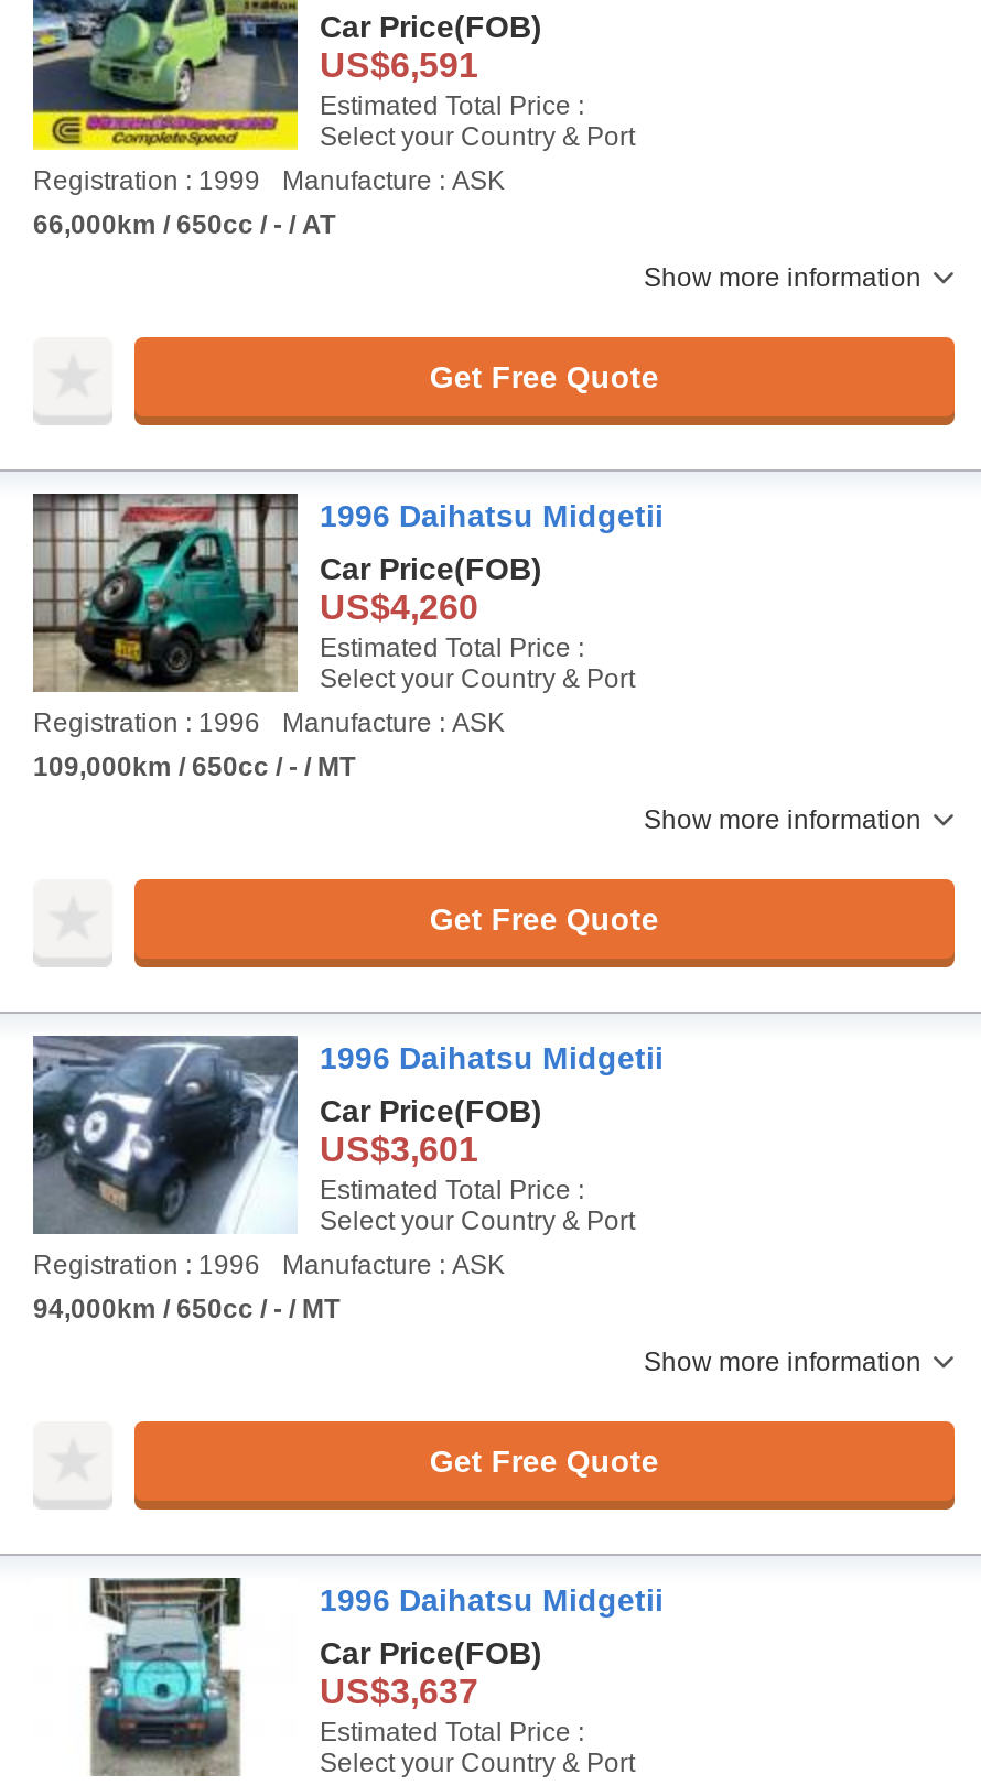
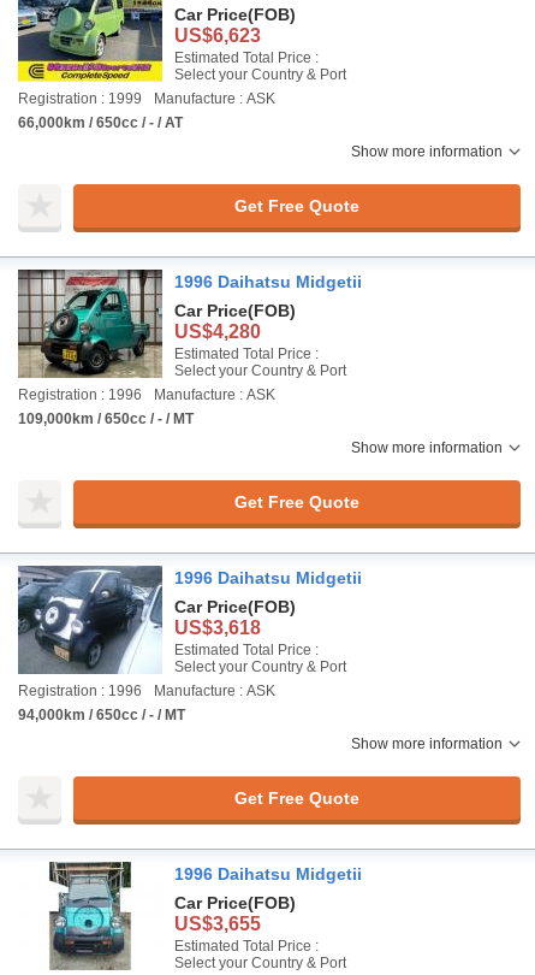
- US$6,591
+ US$6,623

- US$4,260
+ US$4,280

- US$3,601
+ US$3,618

- US$3,637
+ US$3,655
